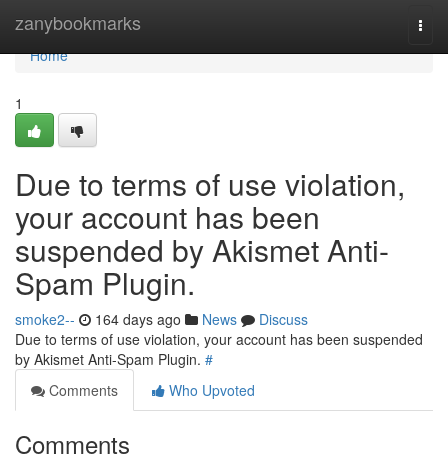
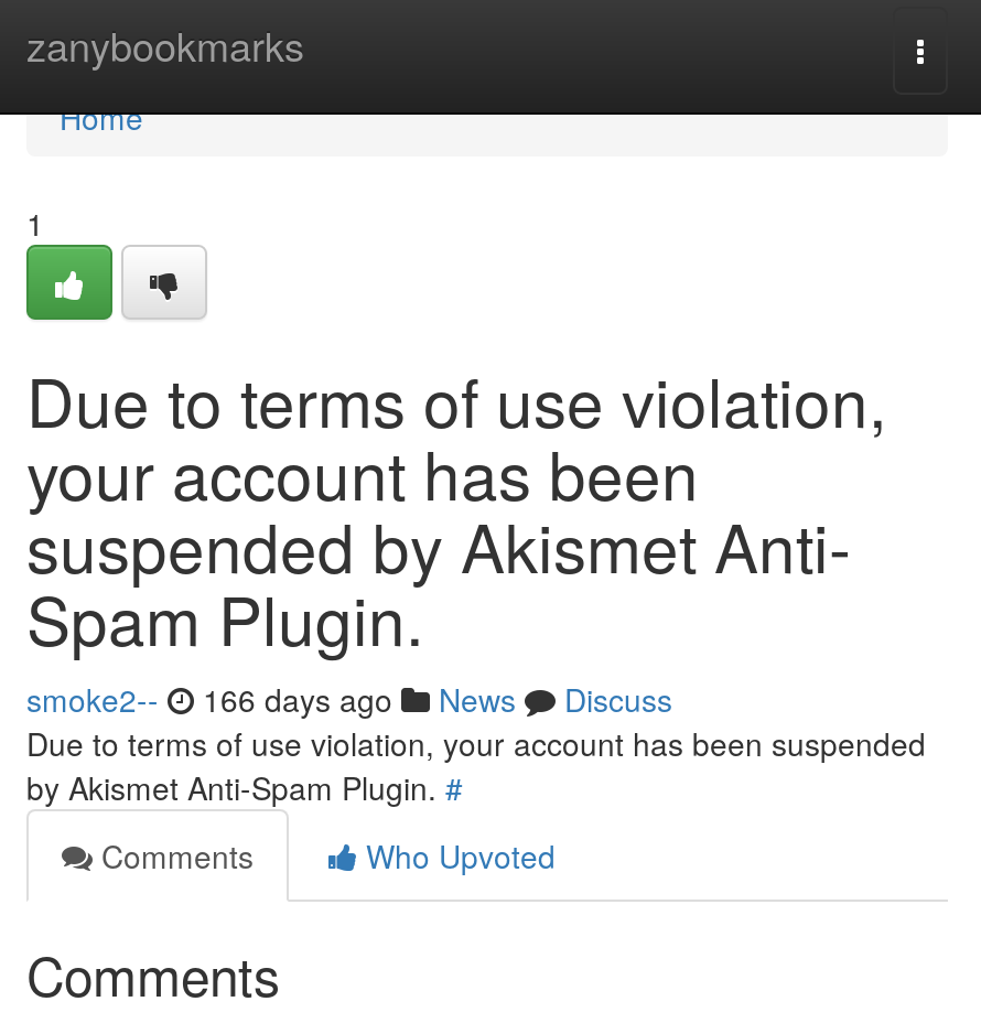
- smoke2-- 164 days ago News Discuss
+ smoke2-- 166 days ago News Discuss
